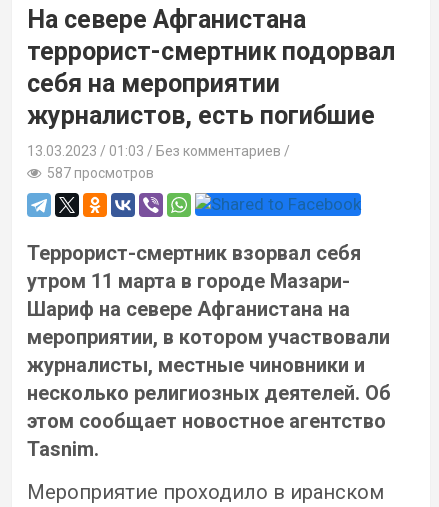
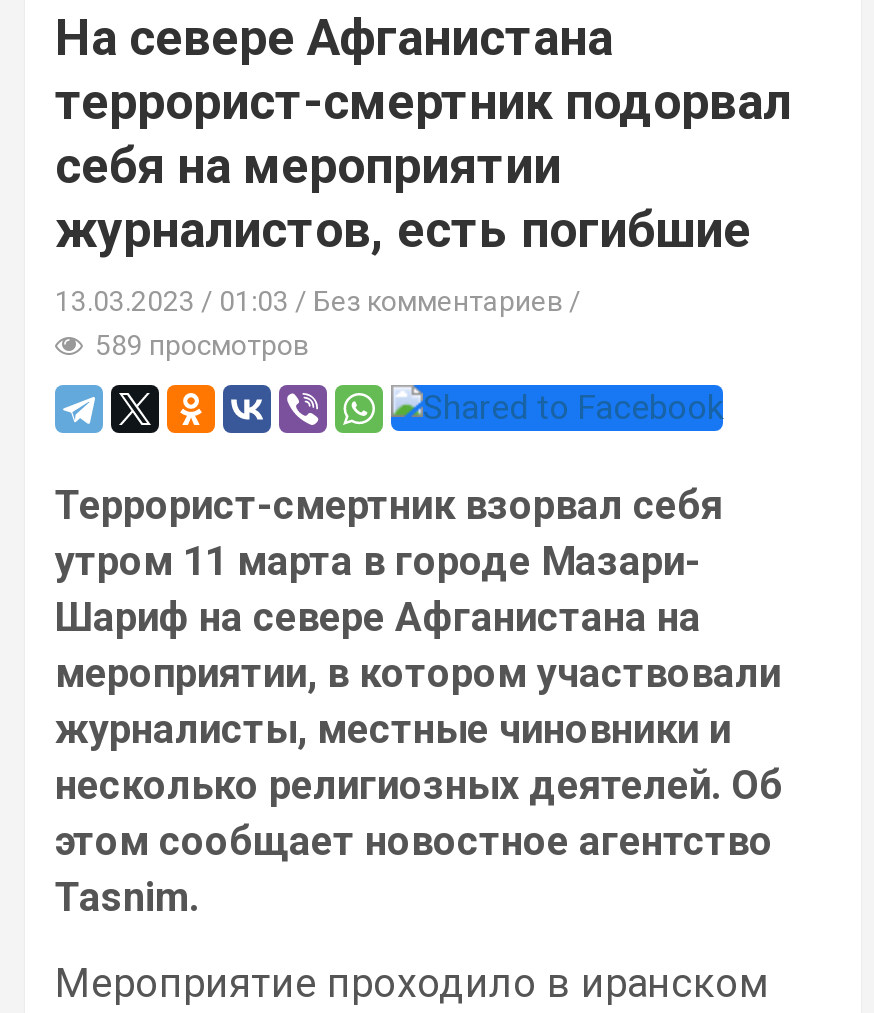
- 587 просмотров
+ 589 просмотров
